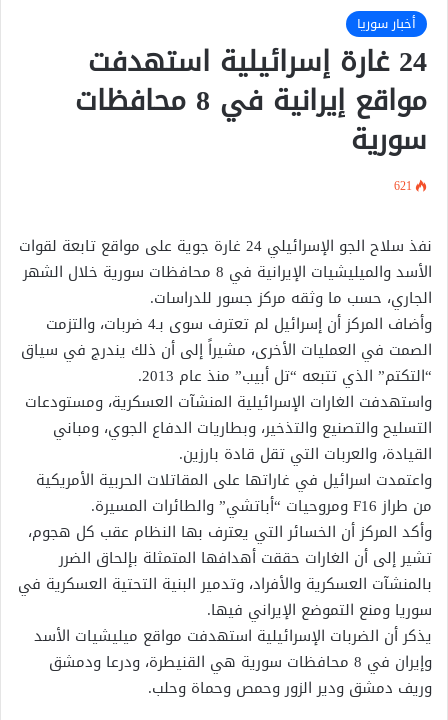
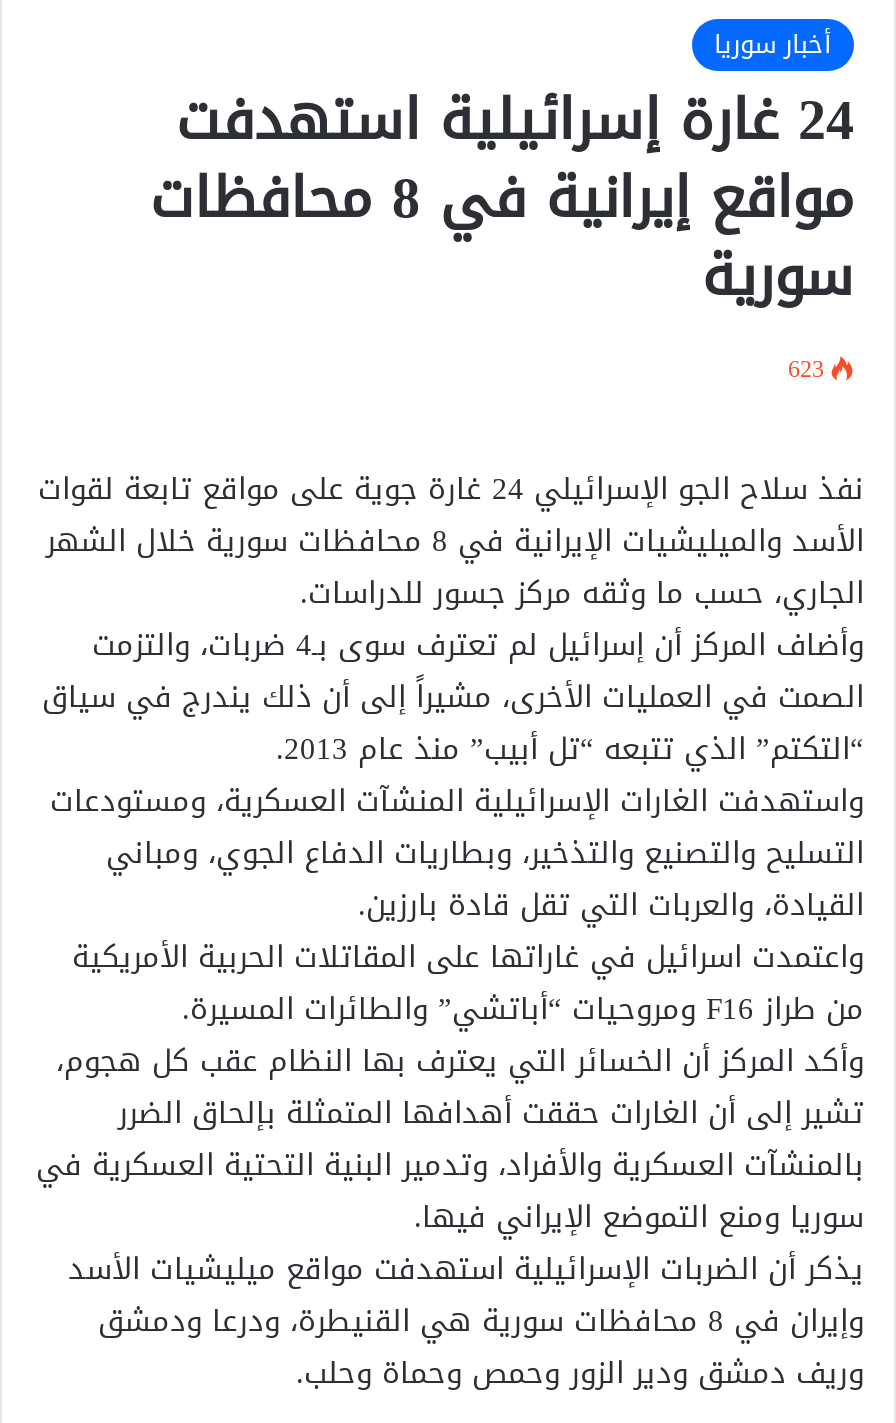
- 621
+ 623
